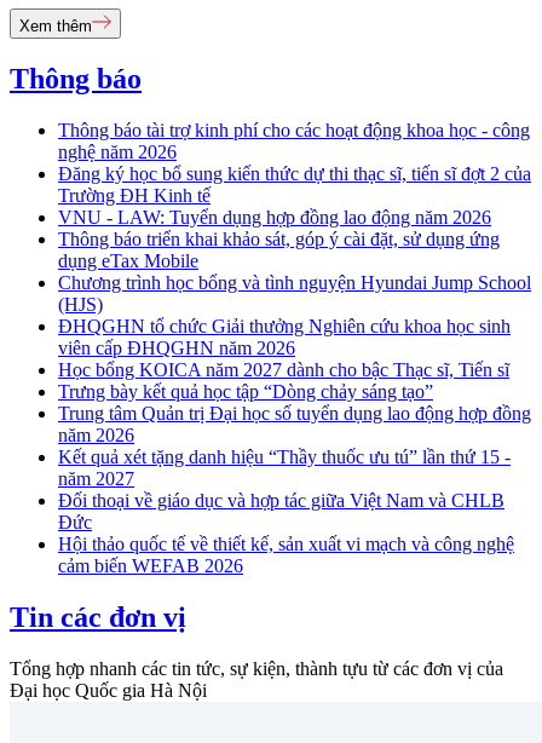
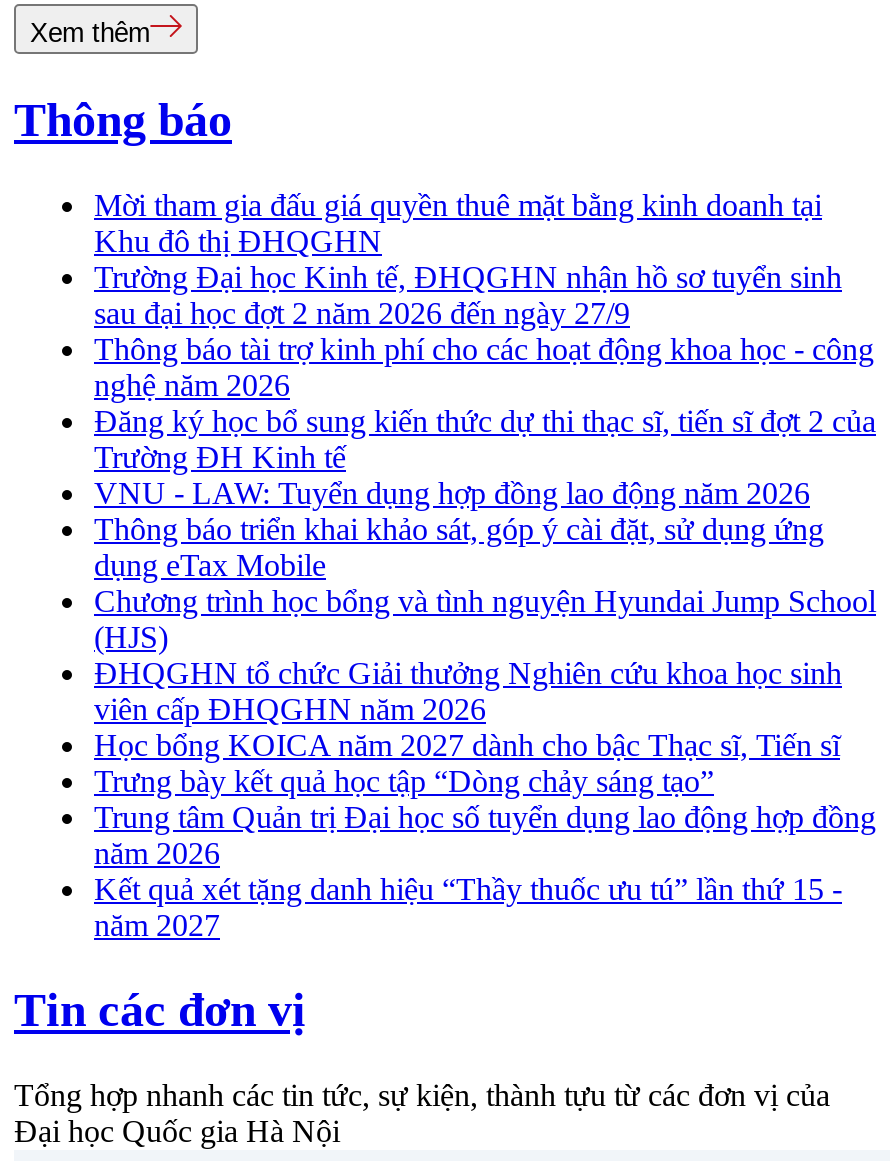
+ Mời tham gia đấu giá quyền thuê mặt bằng kinh doanh tại
+ Khu đô thị ĐHQGHN
+ Trường Đại học Kinh tế, ĐHQGHN nhận hồ sơ tuyển sinh
+ sau đại học đợt 2 năm 2026 đến ngày 27/9

moved down: Thông báo tài trợ kinh phí cho các hoạt động khoa học - công | nghệ năm 2026 | Đăng ký học bổ sung kiến thức dự thi thạc sĩ, tiến sĩ đợt 2 của | ... | Kết quả xét tặng danh hiệu “Thầy thuốc ưu tú” lần thứ 15 - | năm 2027

- Đối thoại về giáo dục và hợp tác giữa Việt Nam và CHLB
- Đức
- Hội thảo quốc tế về thiết kế, sản xuất vi mạch và công nghệ
- cảm biến WEFAB 2026
